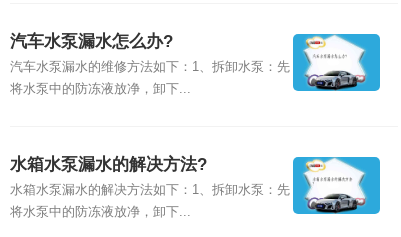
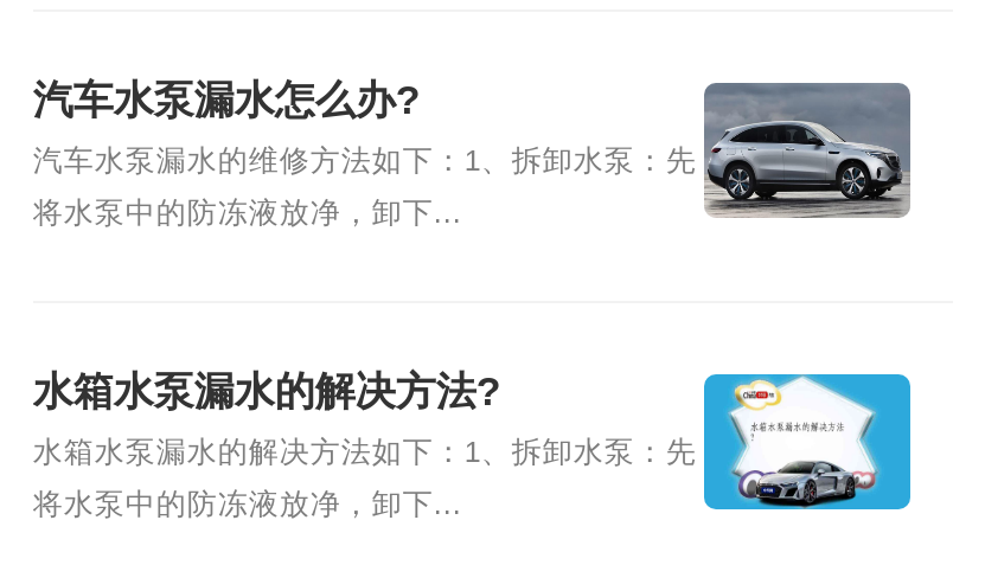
- [image]
+ [image]
